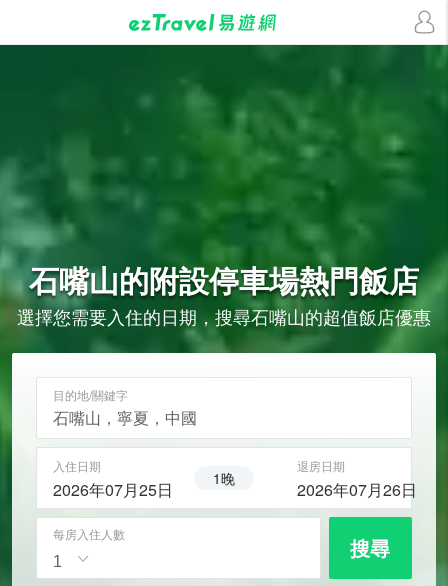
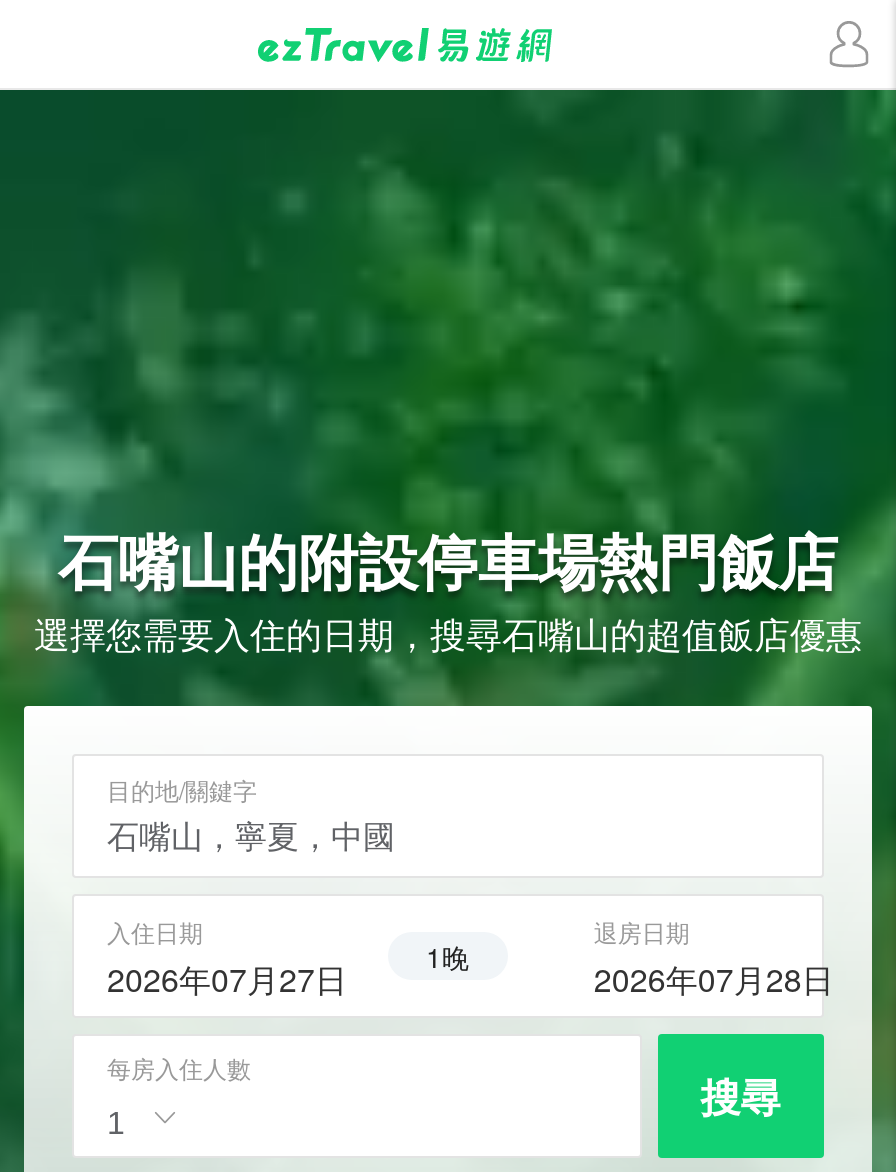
- 2026年07月25日 1晚
+ 2026年07月27日 1晚

- 2026年07月26日
+ 2026年07月28日
